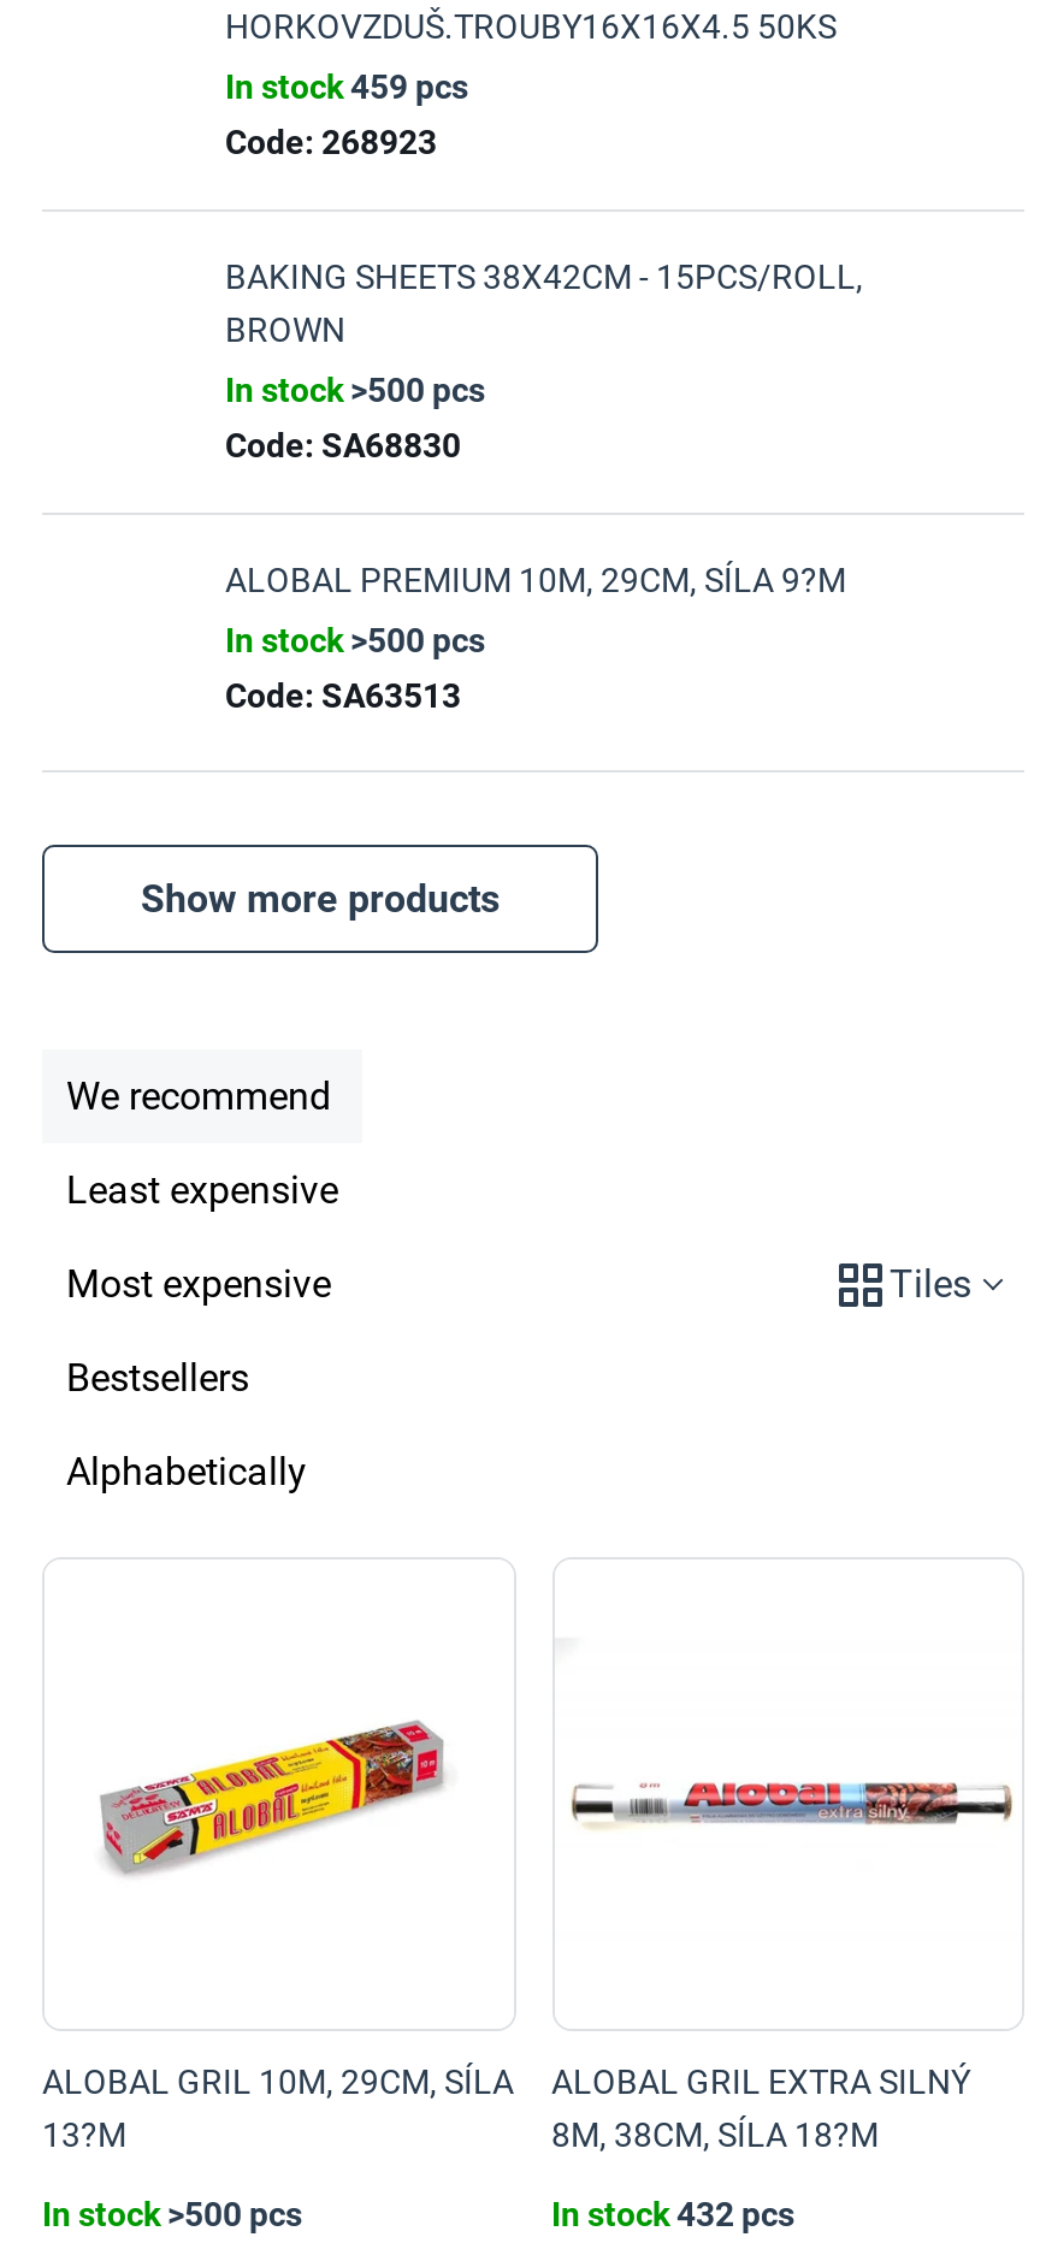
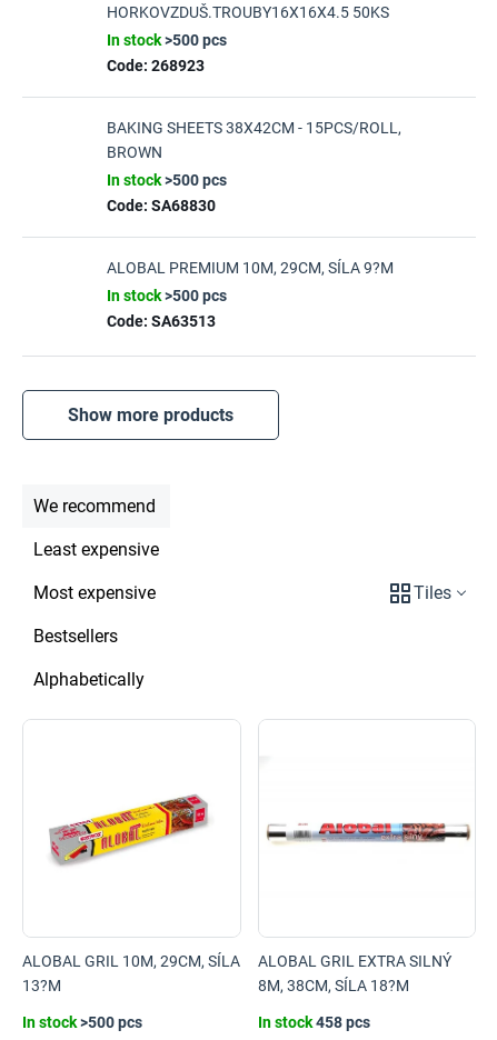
- In stock 459 pcs
+ In stock >500 pcs

- In stock 432 pcs
+ In stock 458 pcs
